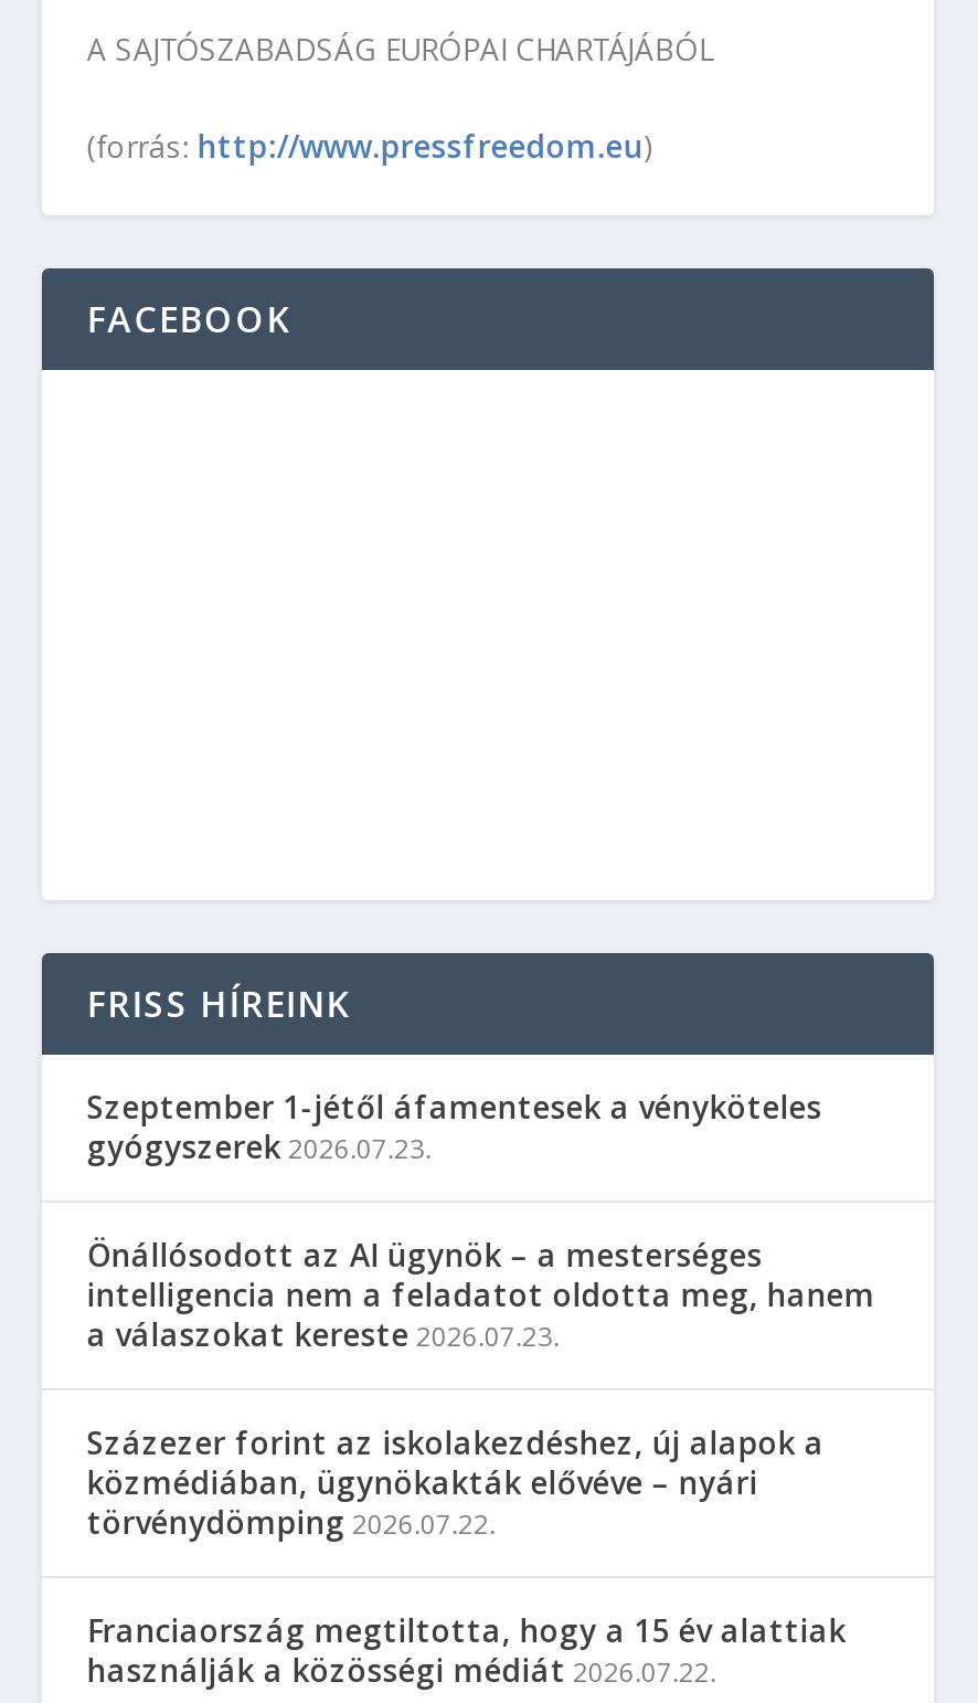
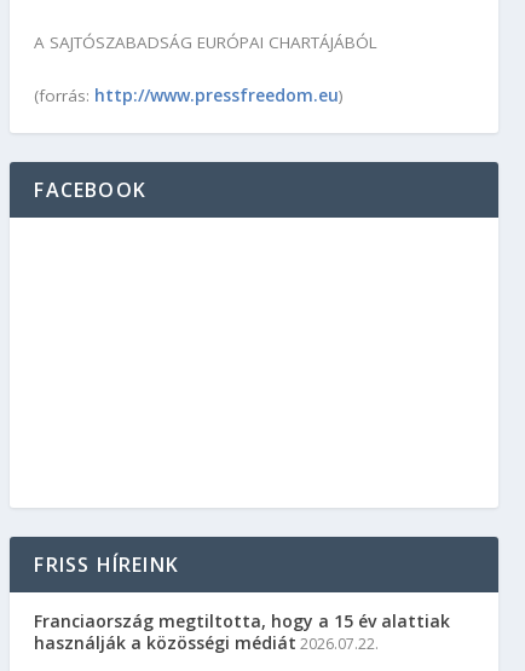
- Szeptember 1-jétől áfamentesek a vényköteles
- gyógyszerek 2026.07.23.
- Önállósodott az AI ügynök – a mesterséges
- intelligencia nem a feladatot oldotta meg, hanem
- a válaszokat kereste 2026.07.23.
- Százezer forint az iskolakezdéshez, új alapok a
- közmédiában, ügynökakták elővéve – nyári
- törvénydömping 2026.07.22.
